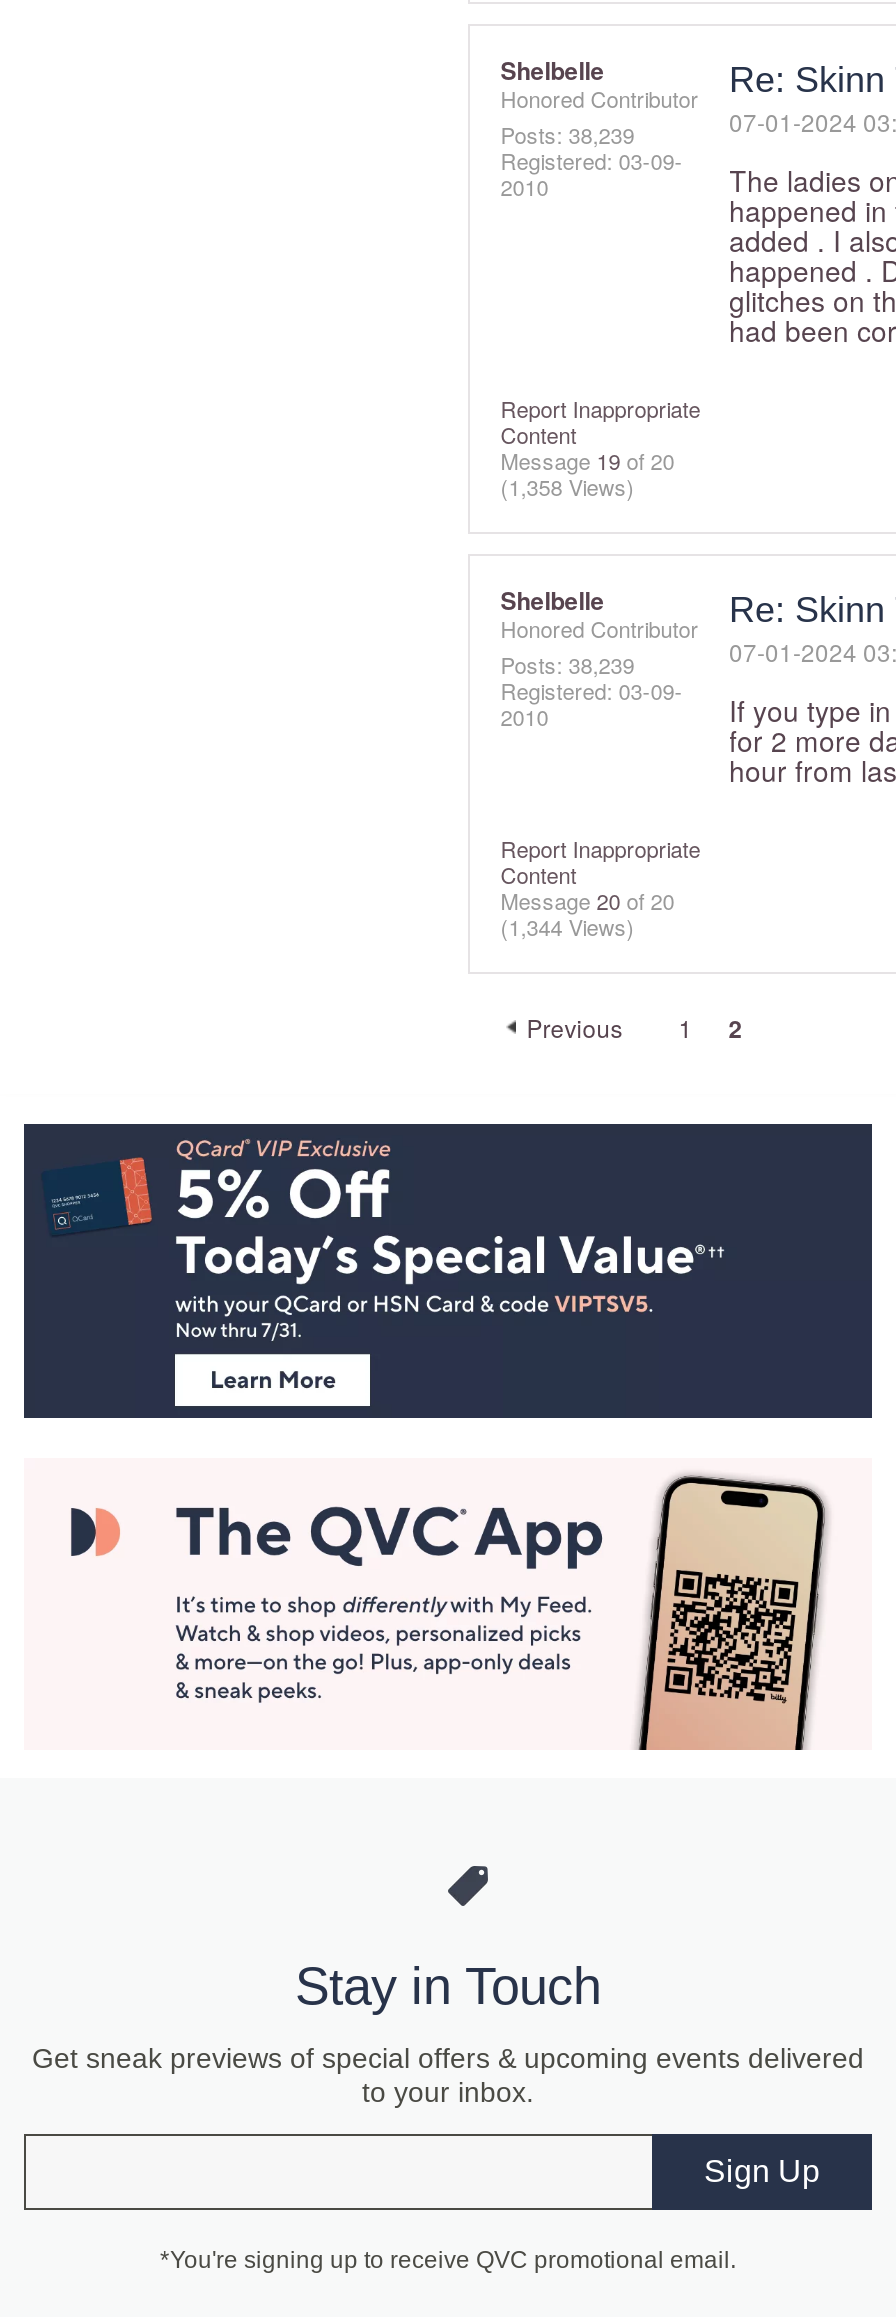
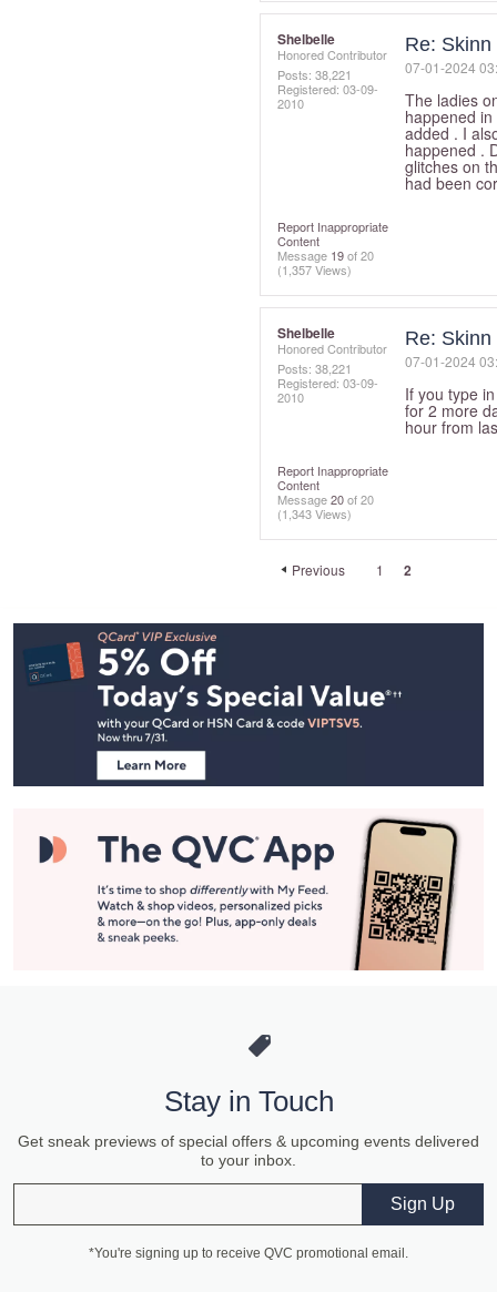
- Posts: 38,239
+ Posts: 38,221

- (1,358 Views)
+ (1,357 Views)

- Posts: 38,239
+ Posts: 38,221

- (1,344 Views)
+ (1,343 Views)
